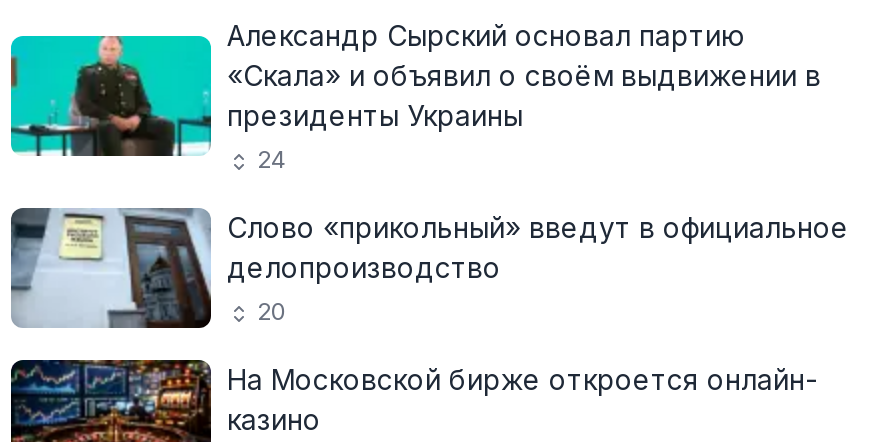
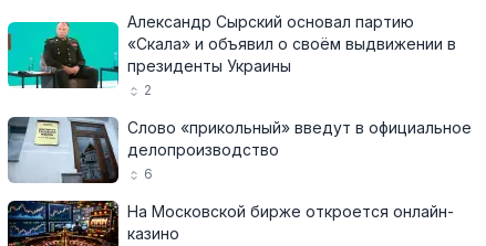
- 24
+ 2

- 20
+ 6
